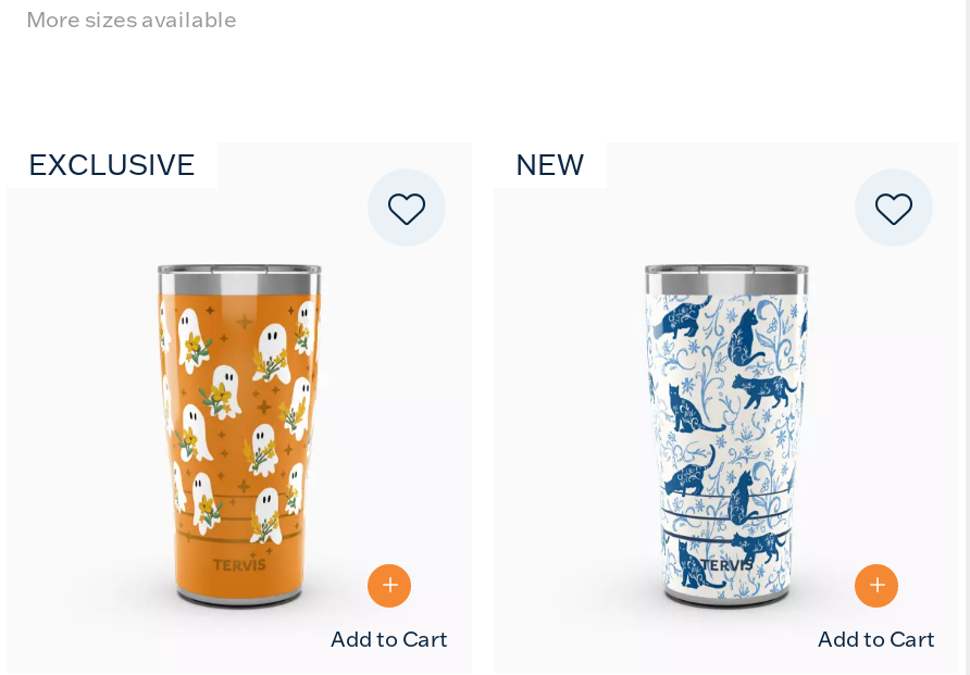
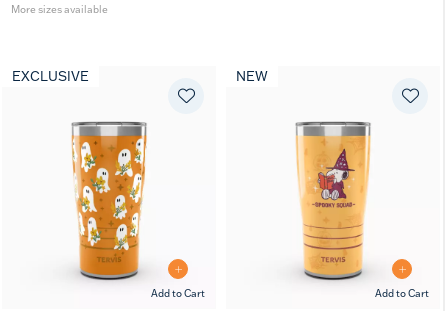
- [image]
+ [image]
